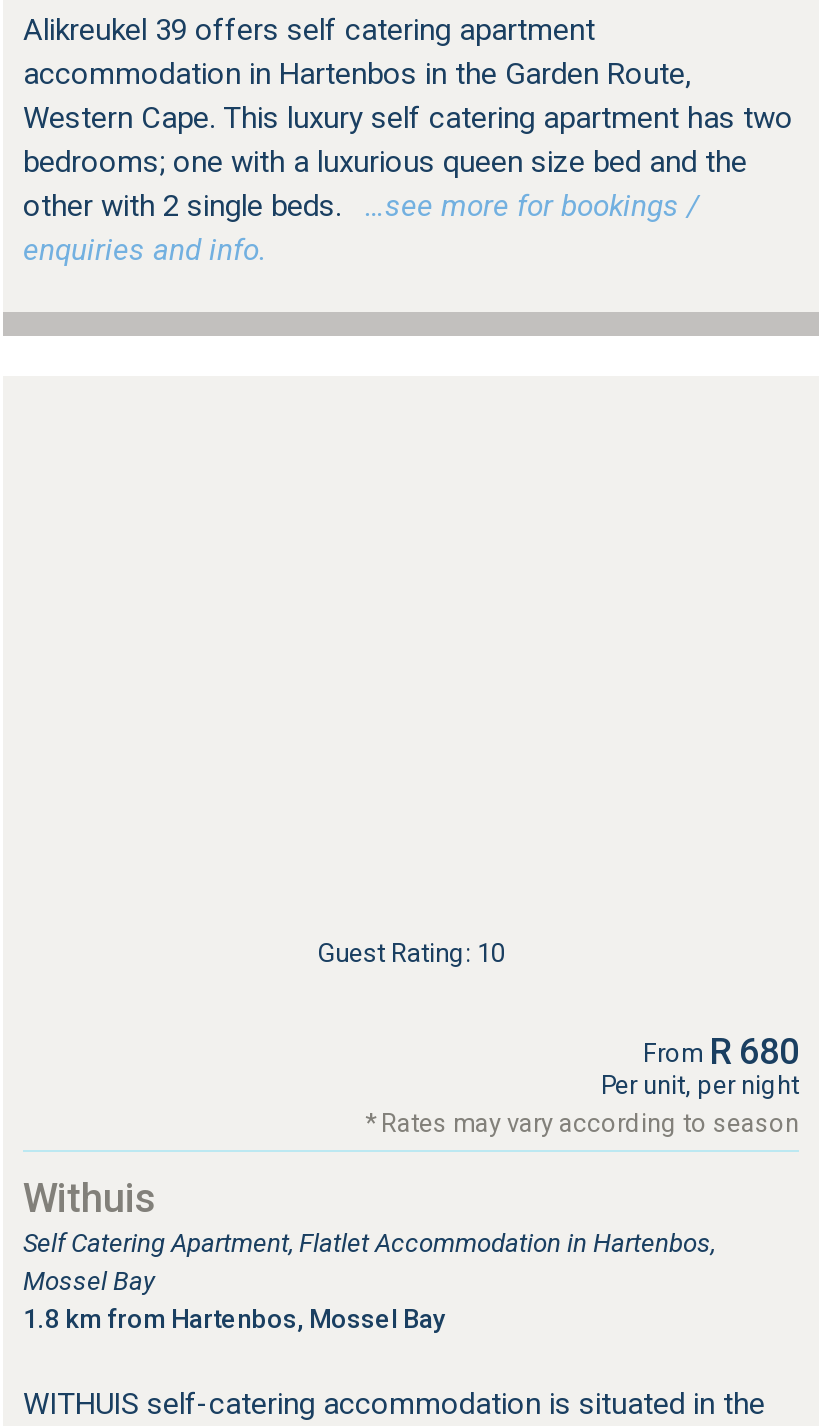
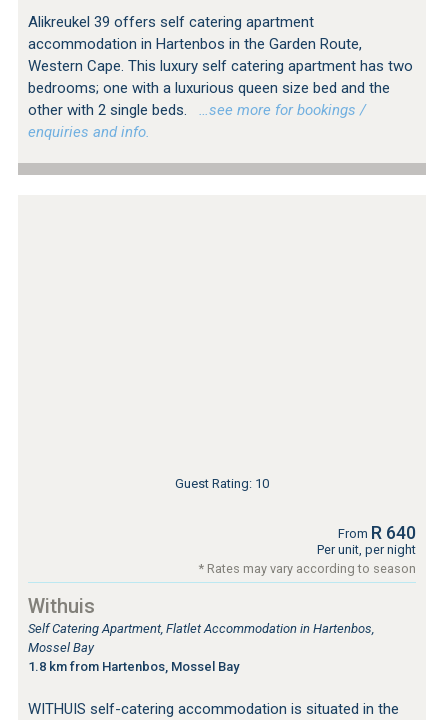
- From R 680
+ From R 640
